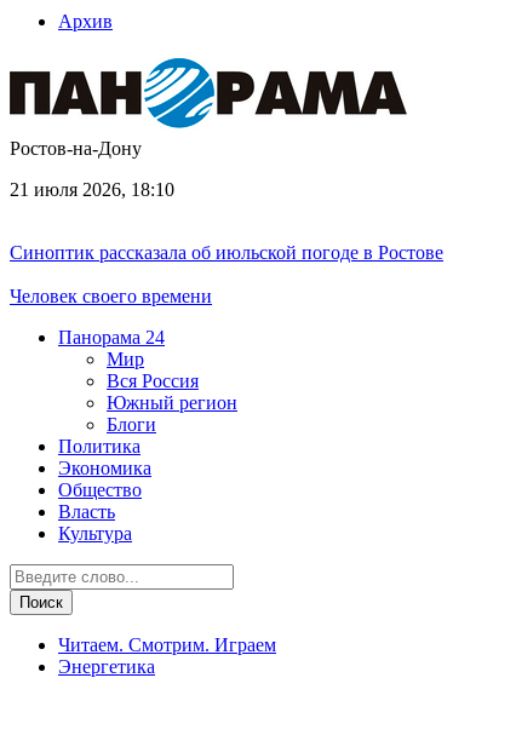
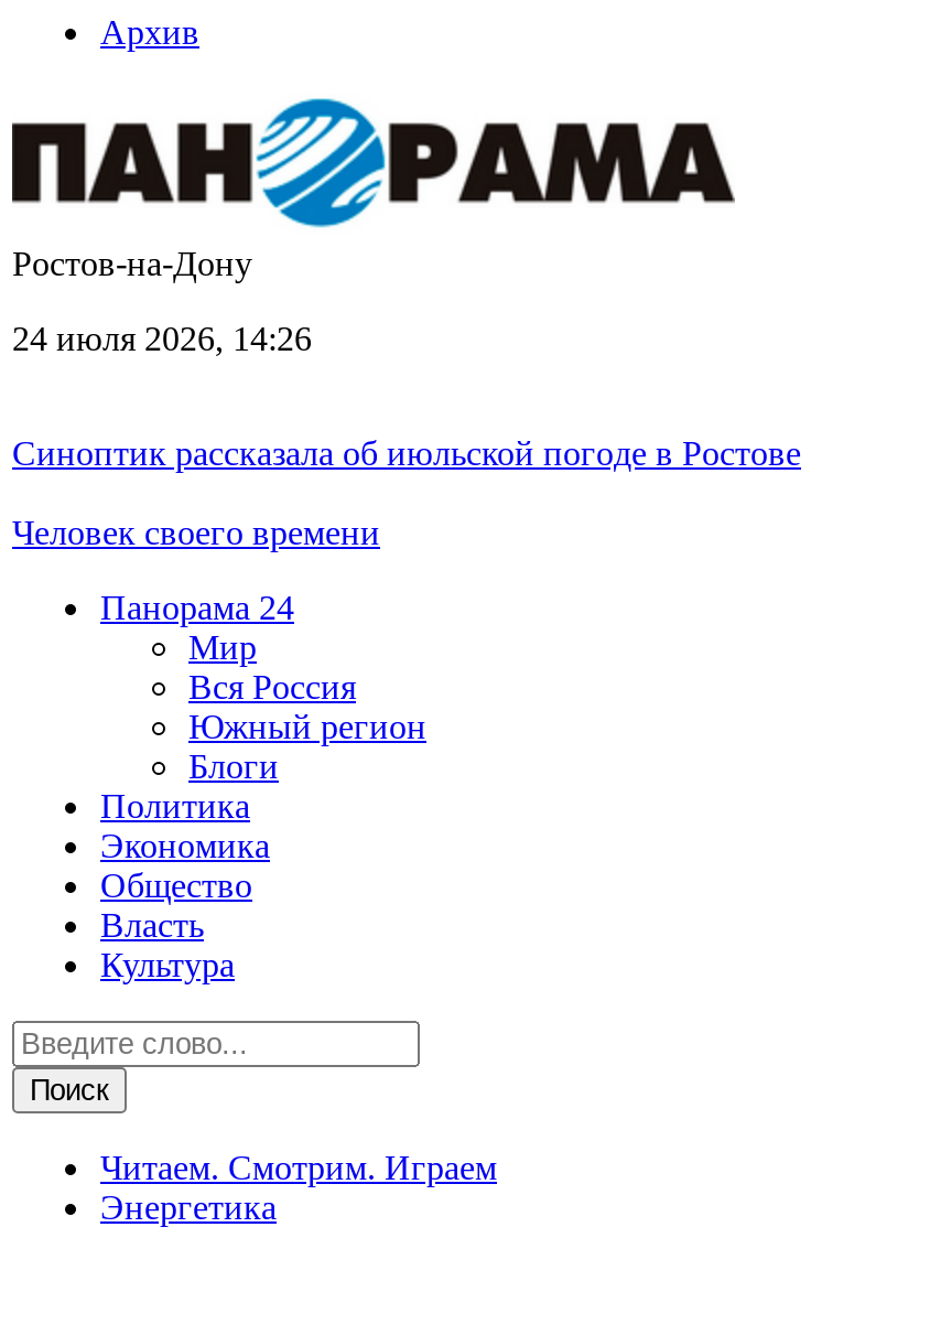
- 21 июля 2026, 18:10
+ 24 июля 2026, 14:26
